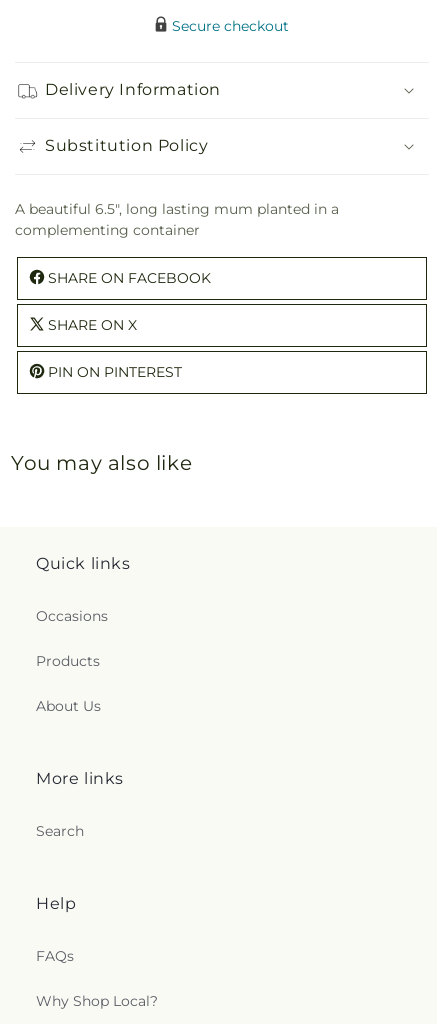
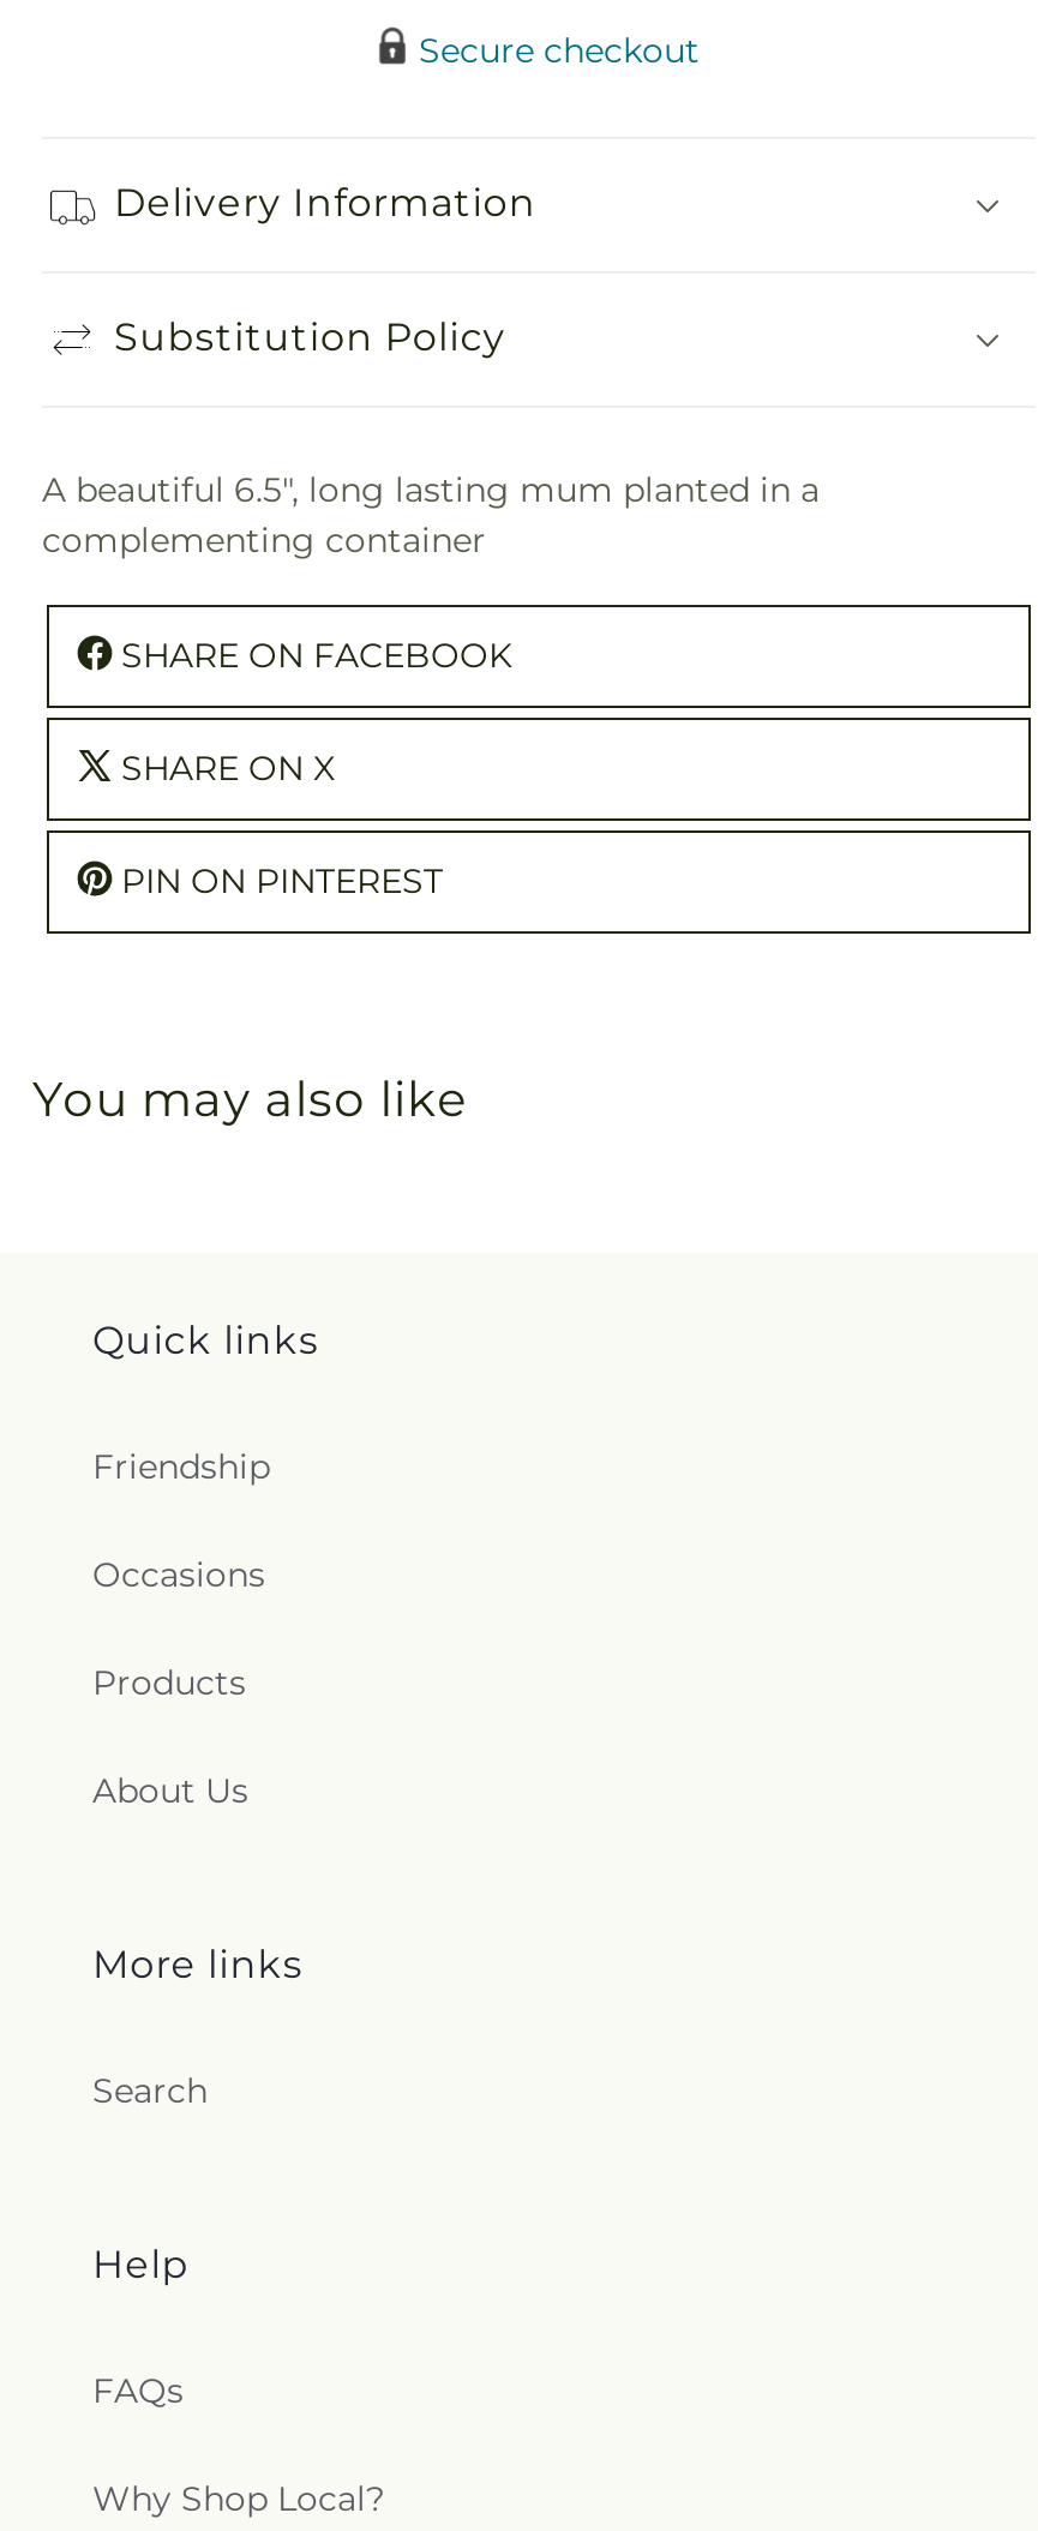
+ Friendship
